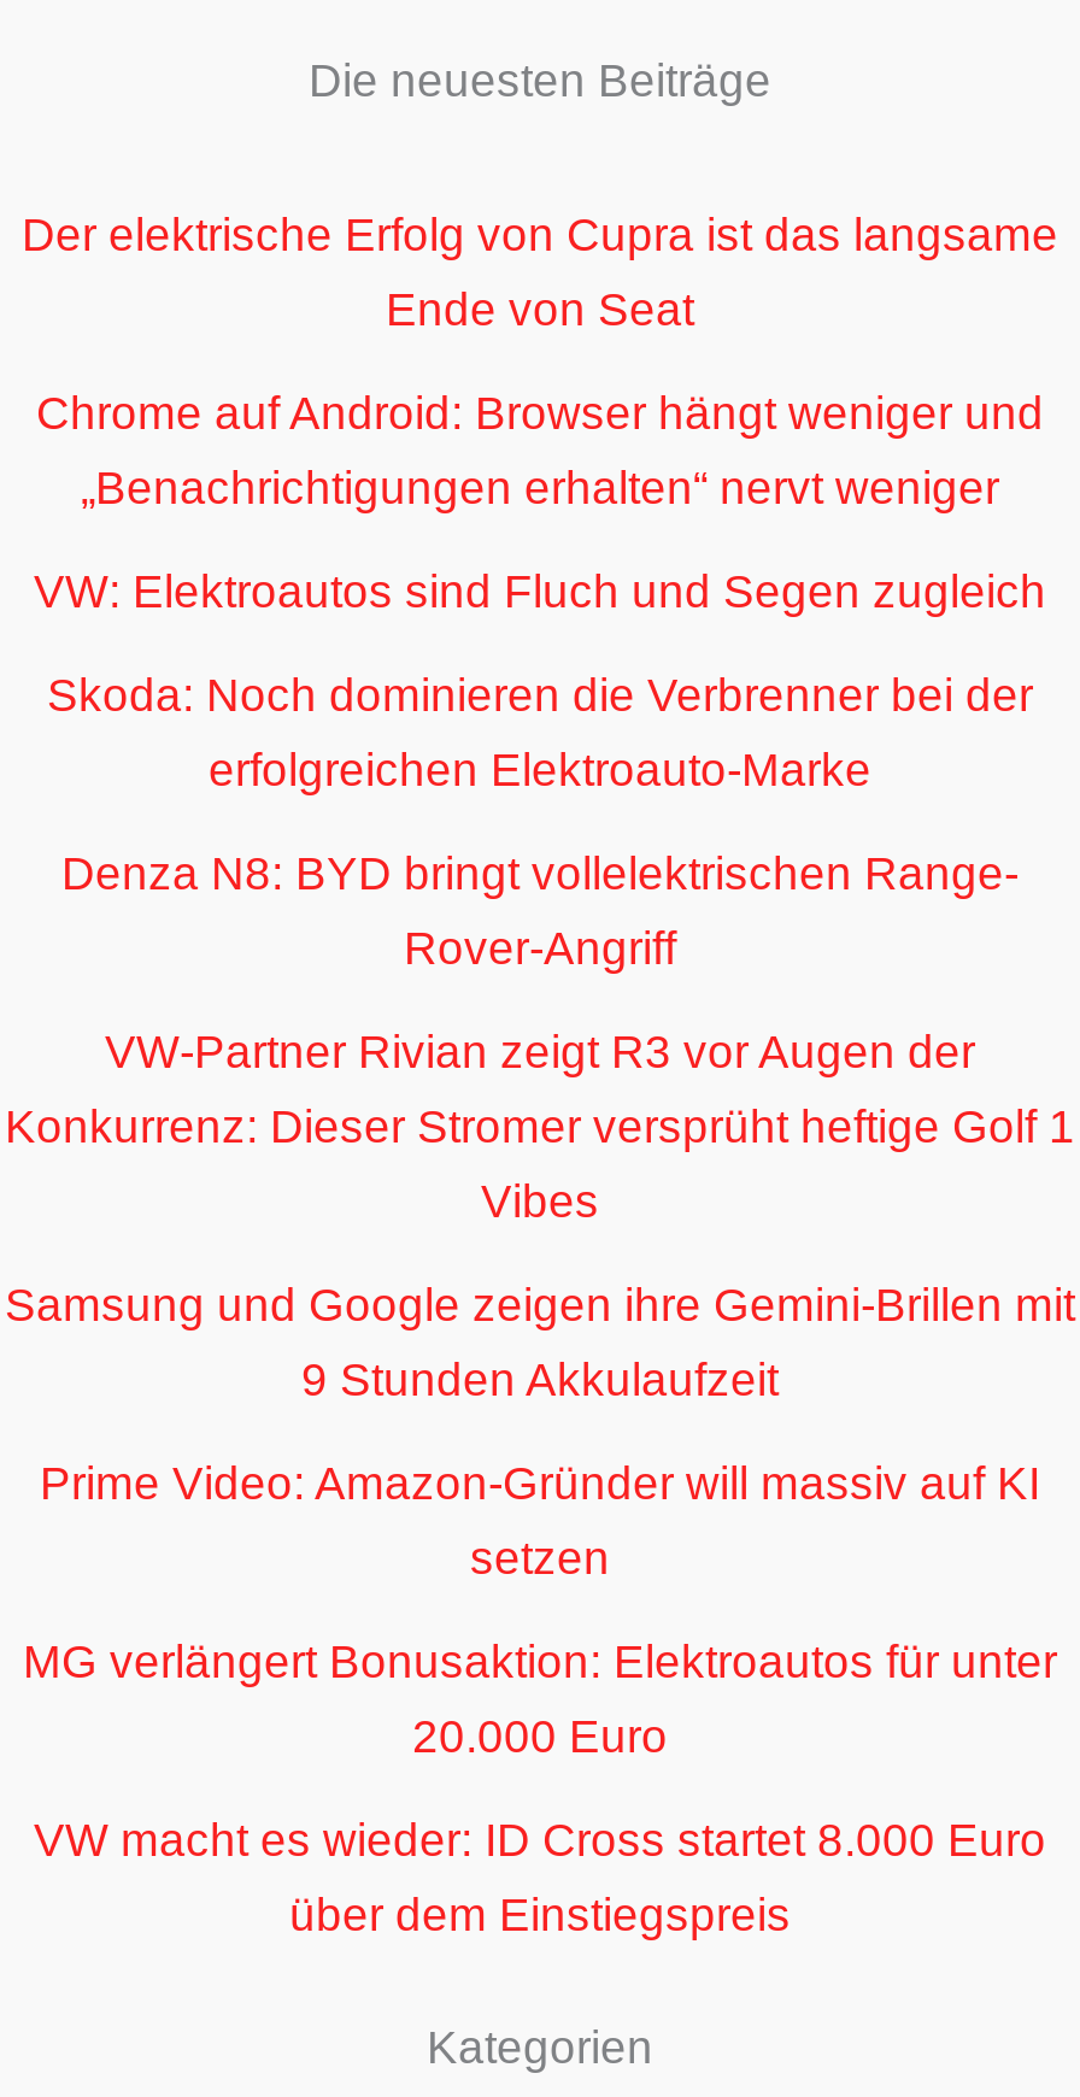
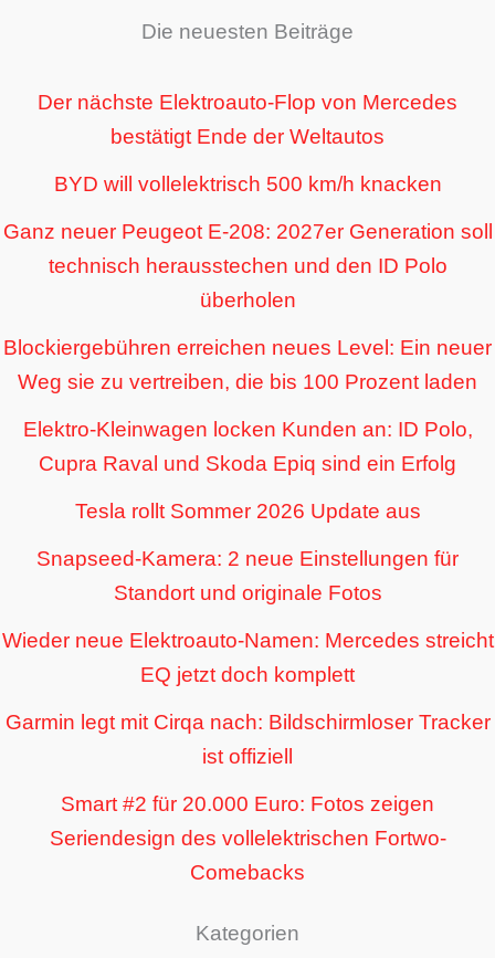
- Der elektrische Erfolg von Cupra ist das langsame
+ Der nächste Elektroauto-Flop von Mercedes

- Ende von Seat
+ bestätigt Ende der Weltautos

- Chrome auf Android: Browser hängt weniger und
+ BYD will vollelektrisch 500 km/h knacken

- „Benachrichtigungen erhalten“ nervt weniger
+ Ganz neuer Peugeot E-208: 2027er Generation soll

- VW: Elektroautos sind Fluch und Segen zugleich
+ technisch herausstechen und den ID Polo

- Skoda: Noch dominieren die Verbrenner bei der
+ überholen

- erfolgreichen Elektroauto-Marke
+ Blockiergebühren erreichen neues Level: Ein neuer

- Denza N8: BYD bringt vollelektrischen Range-
+ Weg sie zu vertreiben, die bis 100 Prozent laden

- Rover-Angriff
+ Elektro-Kleinwagen locken Kunden an: ID Polo,

- VW-Partner Rivian zeigt R3 vor Augen der
+ Cupra Raval und Skoda Epiq sind ein Erfolg

- Konkurrenz: Dieser Stromer versprüht heftige Golf 1
+ Tesla rollt Sommer 2026 Update aus

- Vibes
+ Snapseed-Kamera: 2 neue Einstellungen für

- Samsung und Google zeigen ihre Gemini-Brillen mit
+ Standort und originale Fotos

- 9 Stunden Akkulaufzeit
+ Wieder neue Elektroauto-Namen: Mercedes streicht

- Prime Video: Amazon-Gründer will massiv auf KI
+ EQ jetzt doch komplett

- setzen
+ Garmin legt mit Cirqa nach: Bildschirmloser Tracker

- MG verlängert Bonusaktion: Elektroautos für unter
+ ist offiziell

- 20.000 Euro
+ Smart #2 für 20.000 Euro: Fotos zeigen

- VW macht es wieder: ID Cross startet 8.000 Euro
+ Seriendesign des vollelektrischen Fortwo-

- über dem Einstiegspreis
+ Comebacks
